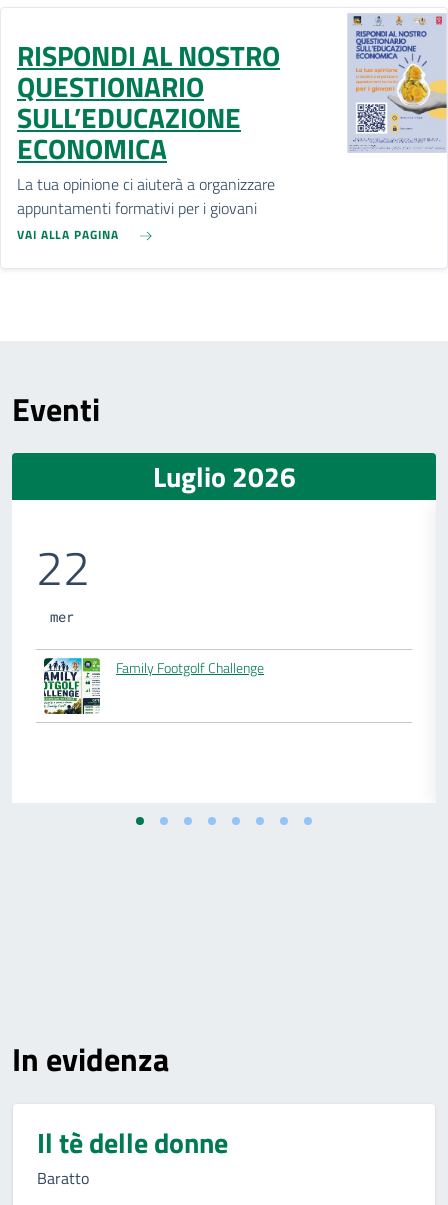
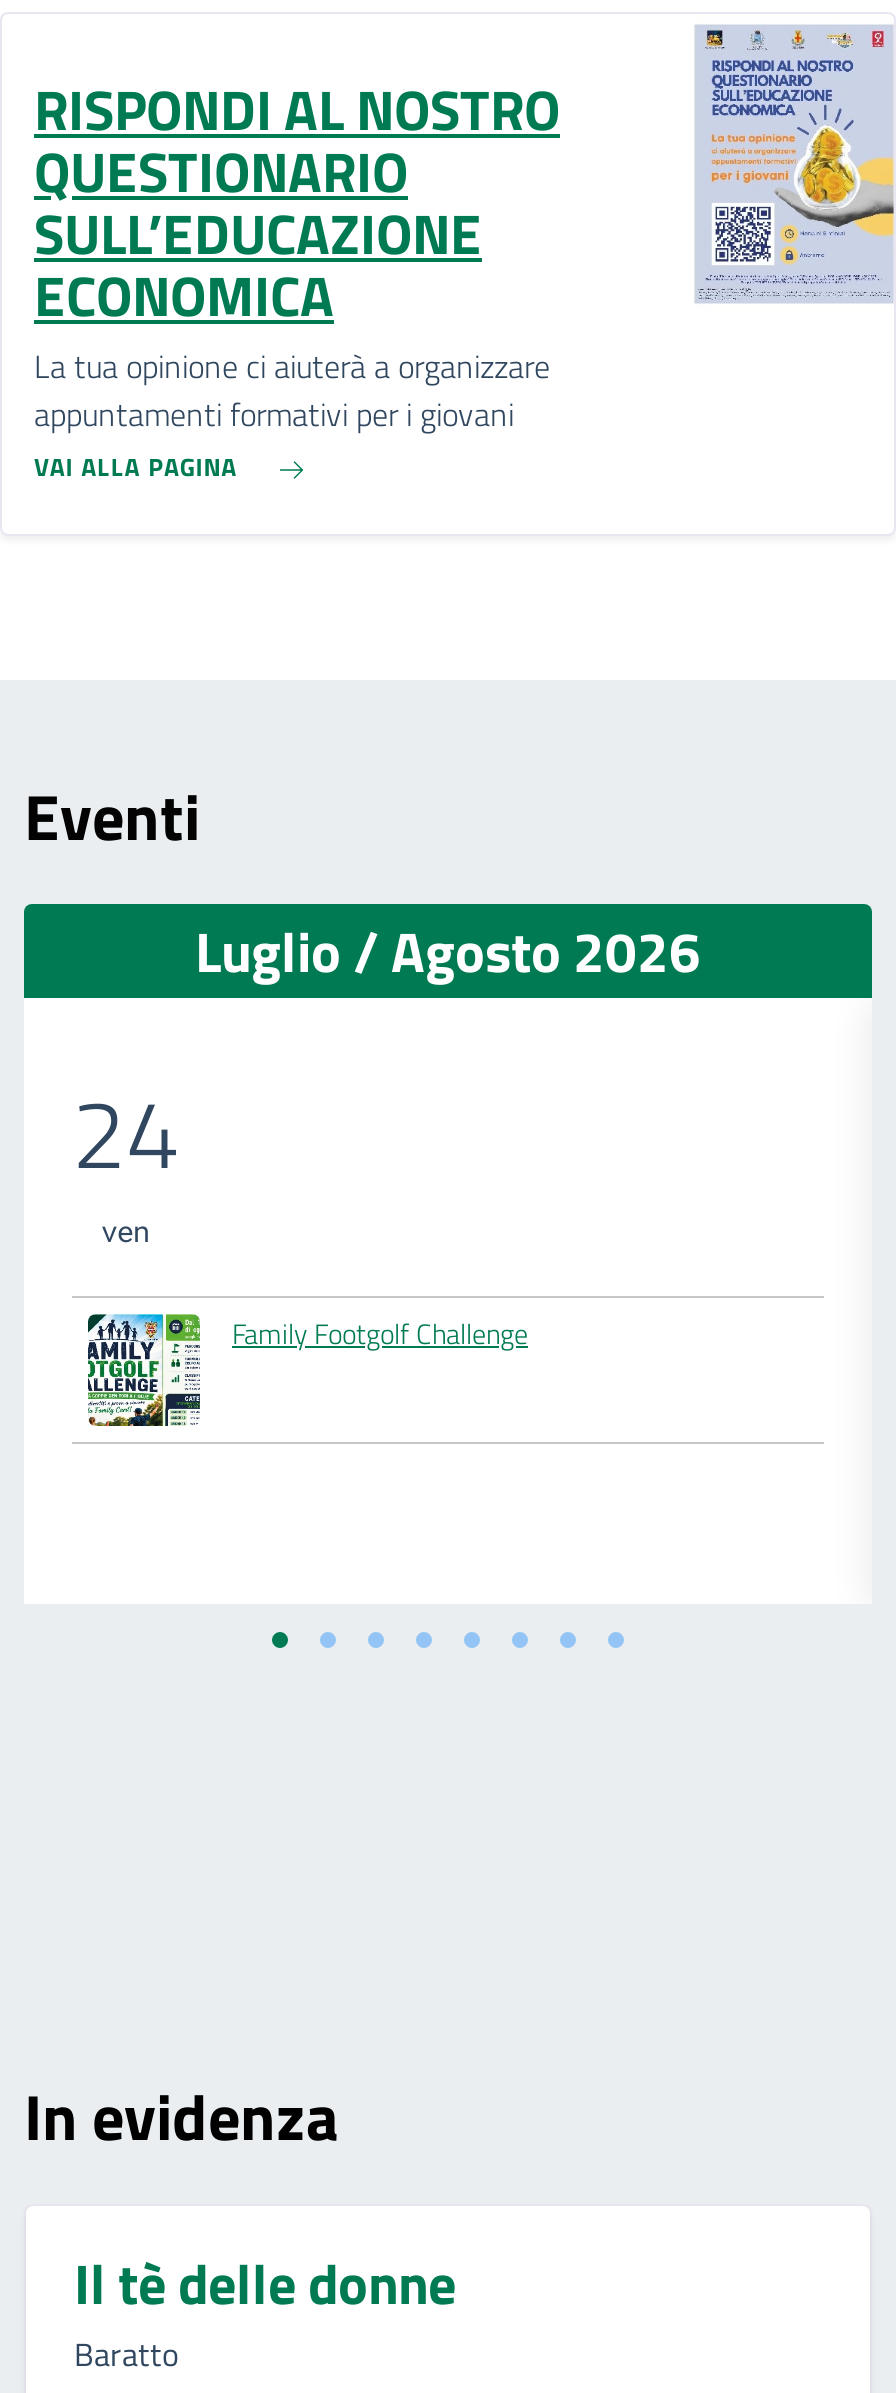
- Luglio 2026
+ Luglio / Agosto 2026

- 22
- mer
+ 24
+ ven
